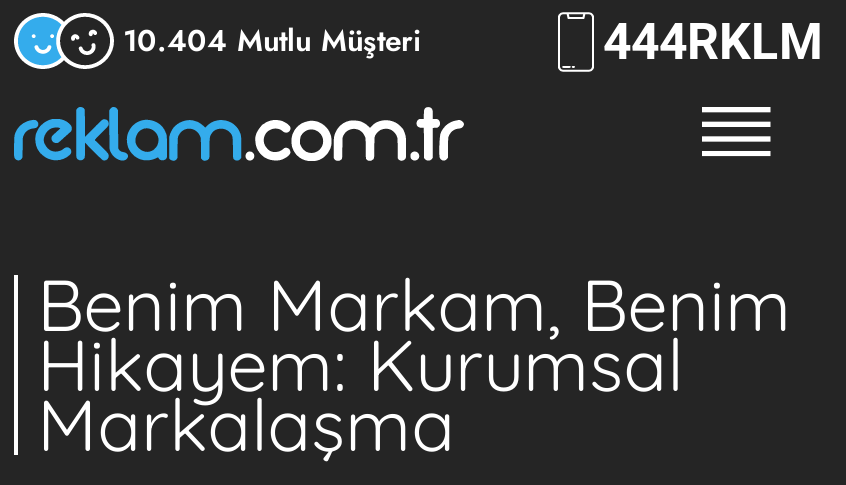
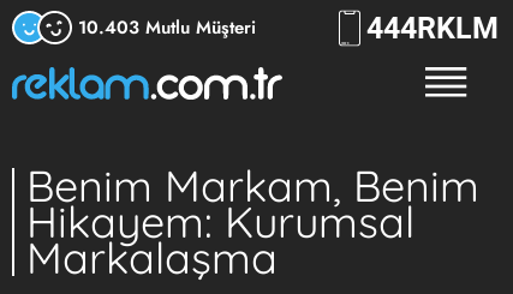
- 10.404 Mutlu Müşteri
+ 10.403 Mutlu Müşteri
